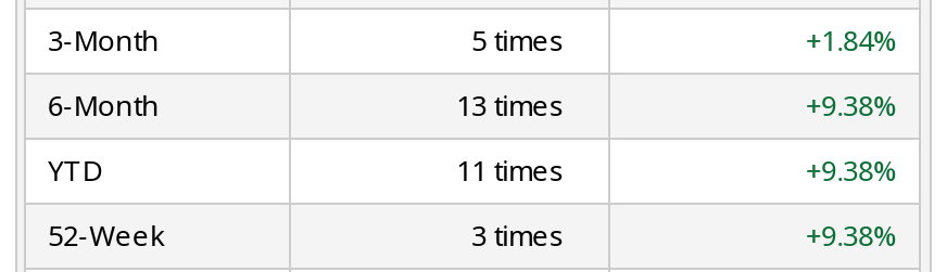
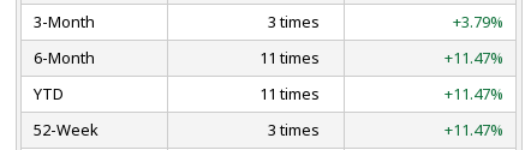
- 5 times
+ 3 times

- +1.84%
+ +3.79%

- 13 times
+ 11 times

- +9.38%
+ +11.47%

- +9.38%
+ +11.47%

- +9.38%
+ +11.47%
